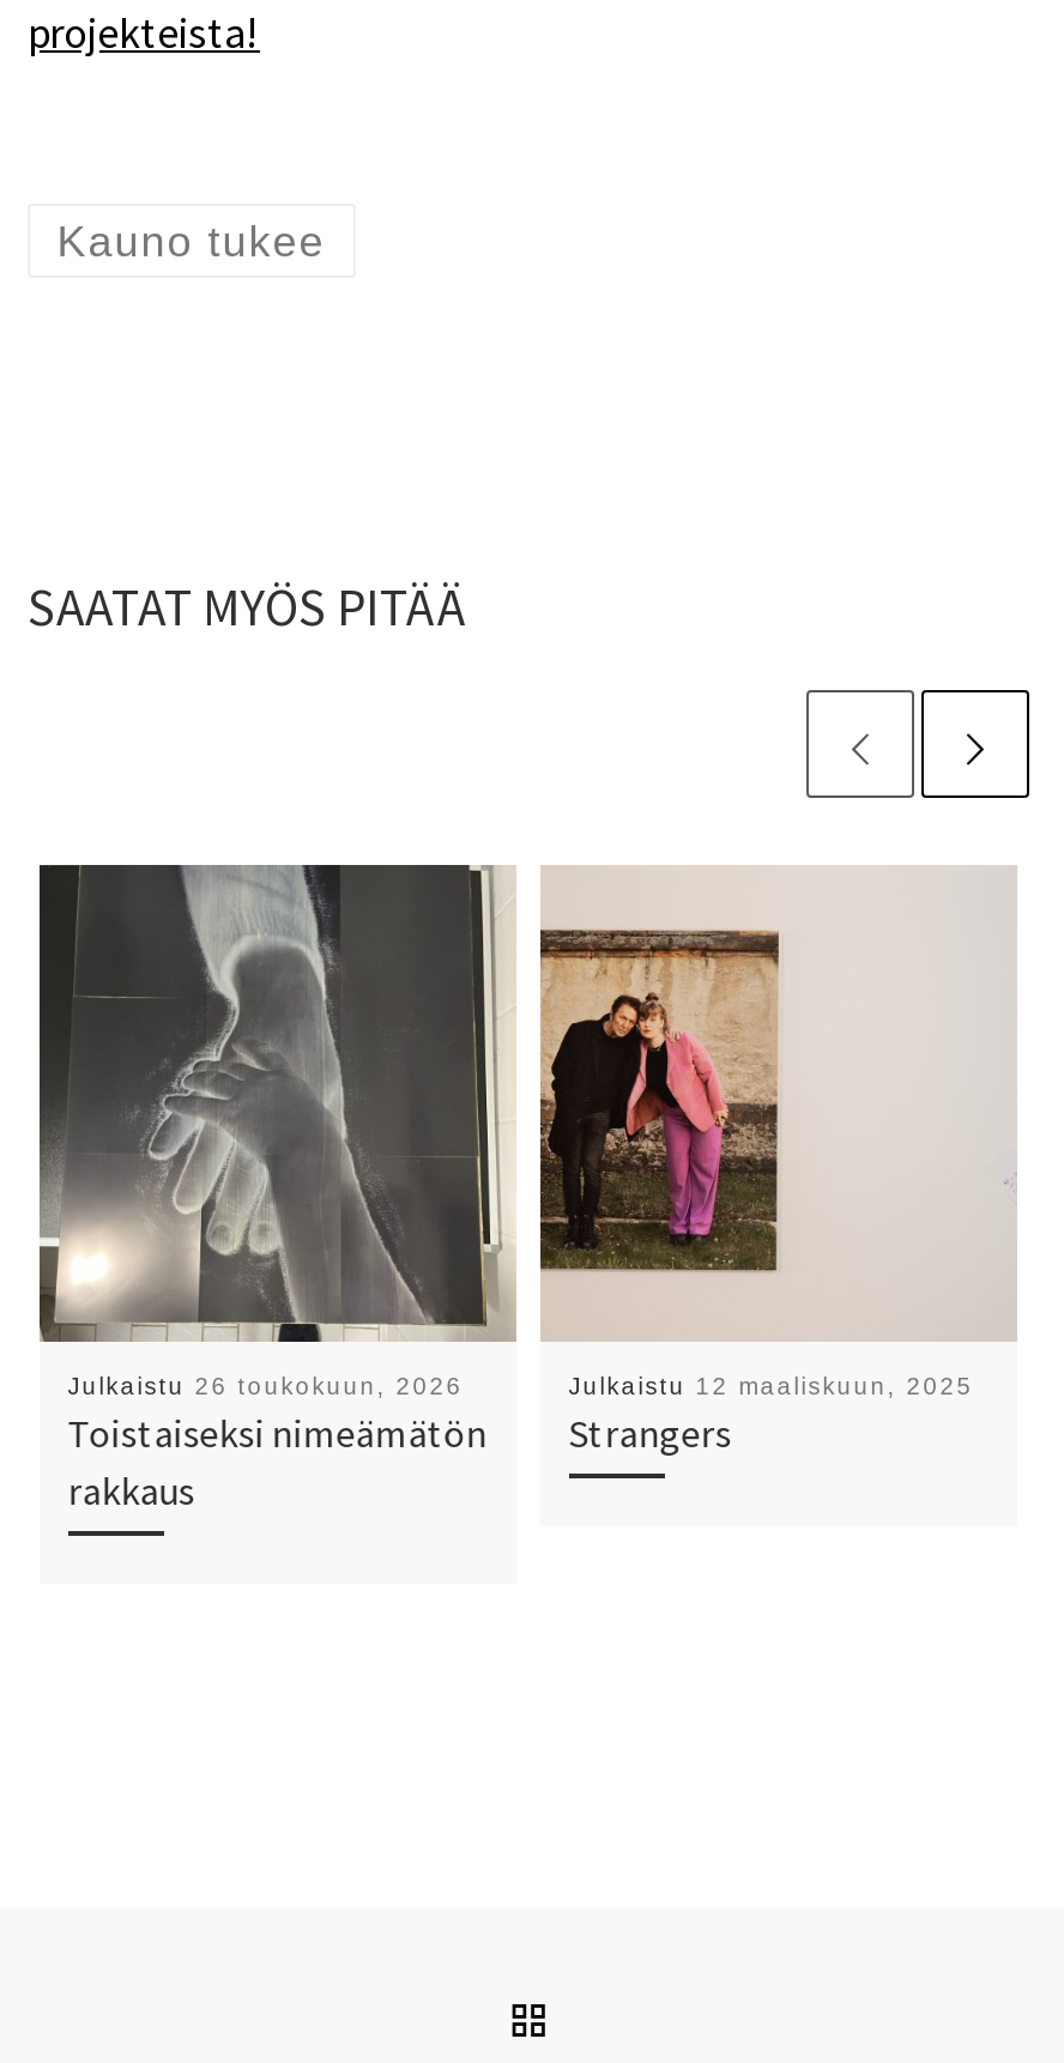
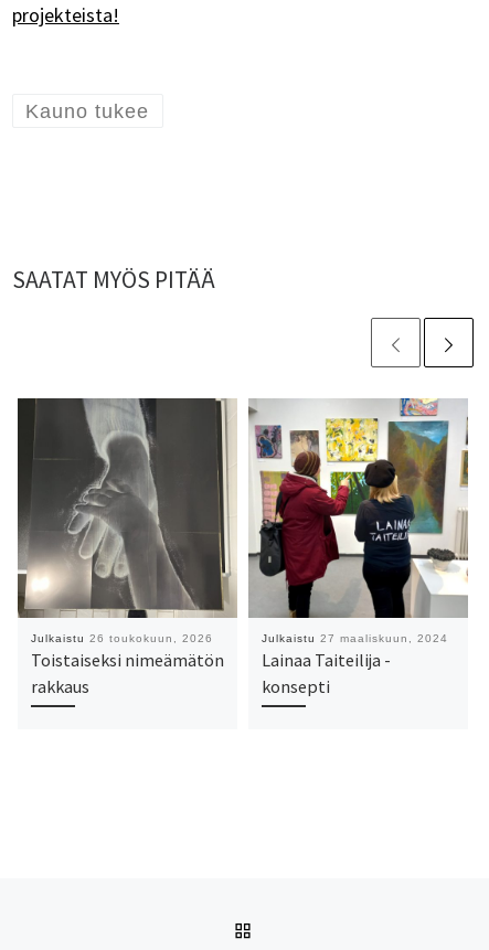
- [image]
- Julkaistu 12 maaliskuun, 2025
- Strangers
+ [image]
+ Julkaistu 27 maaliskuun, 2024
+ Lainaa Taiteilija -
+ konsepti
